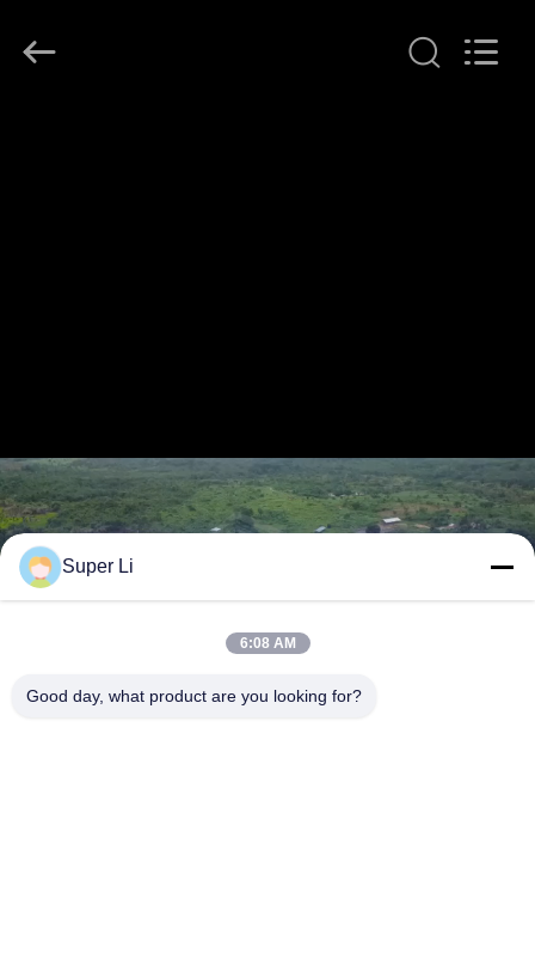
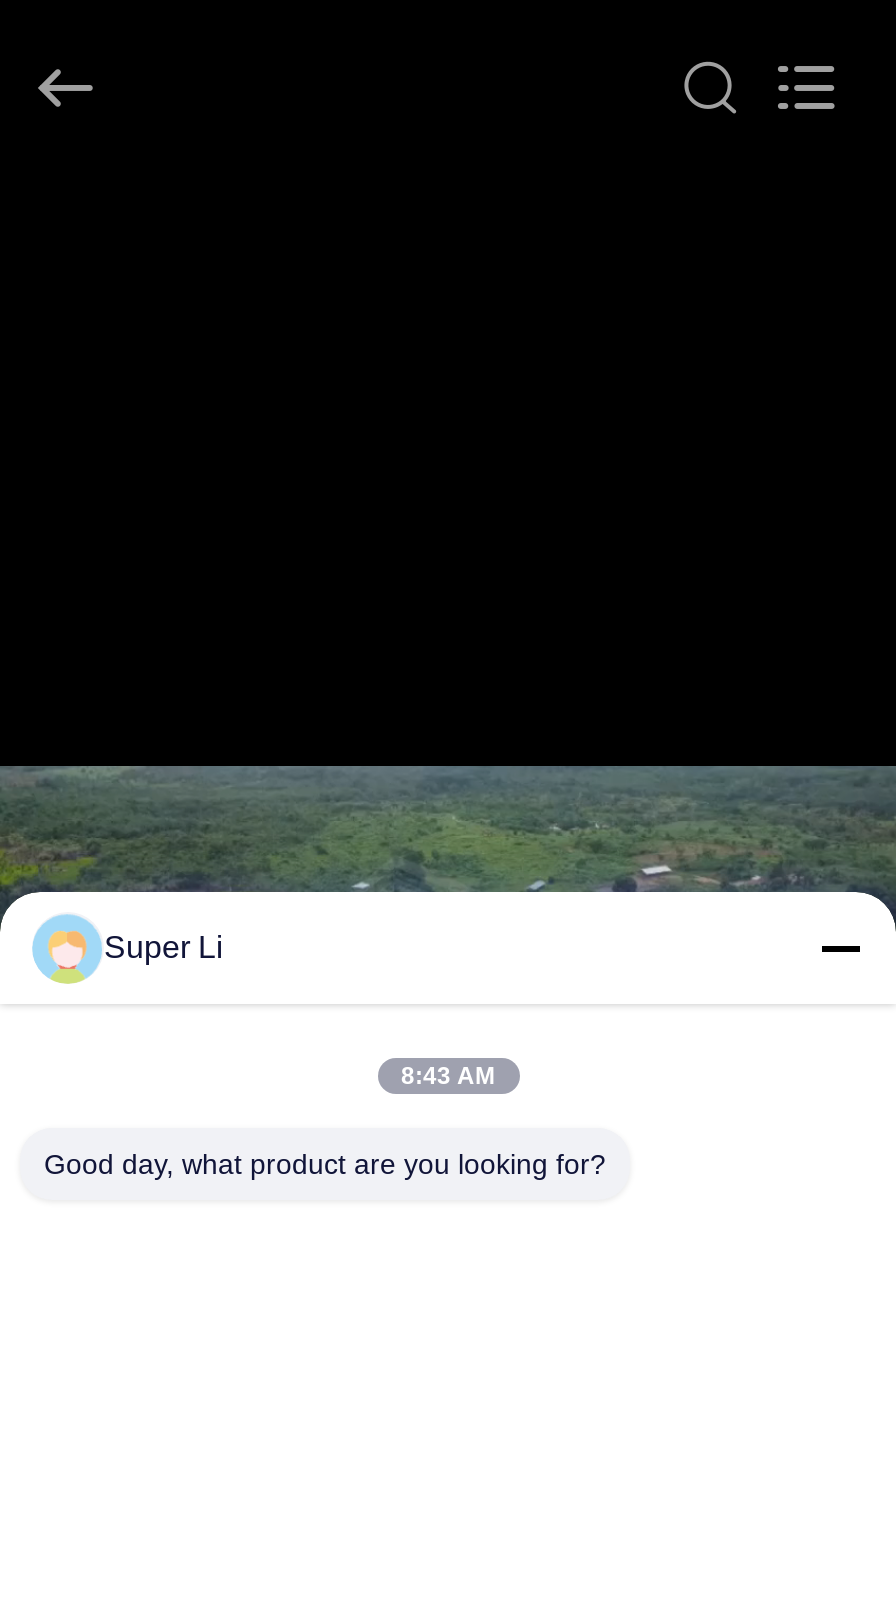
- 6:08 AM
+ 8:43 AM
